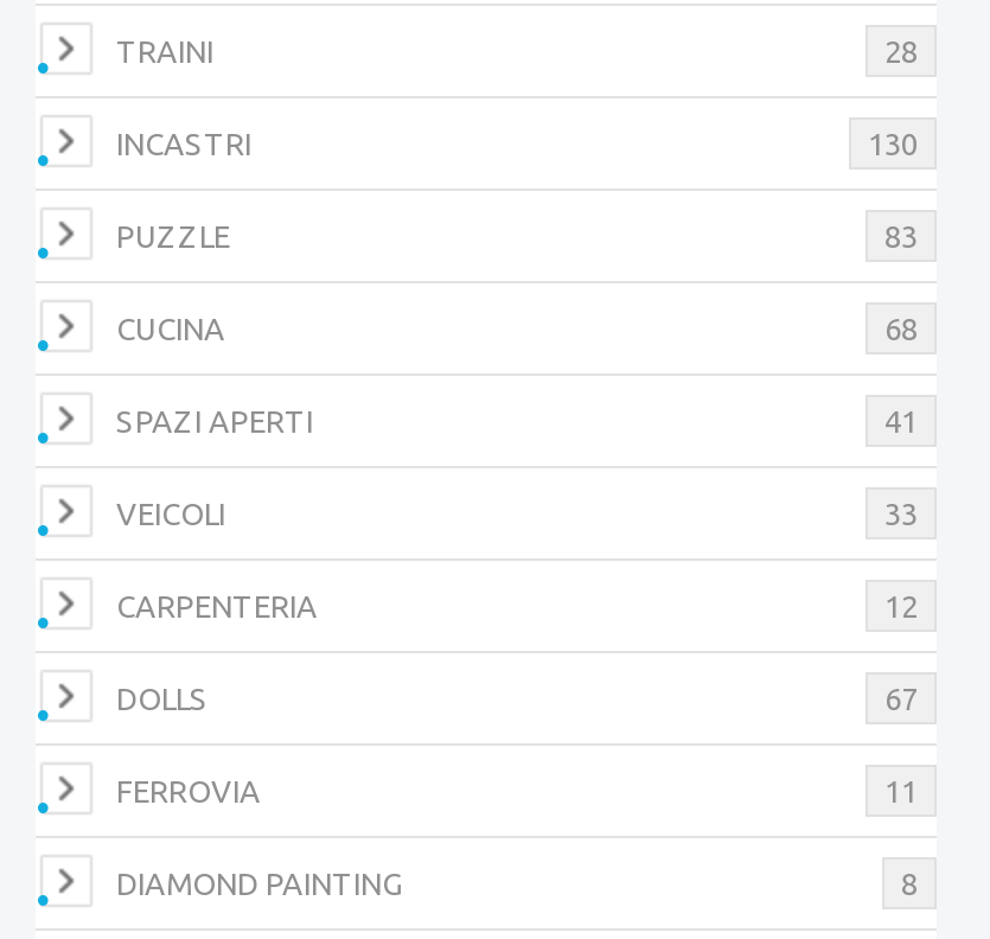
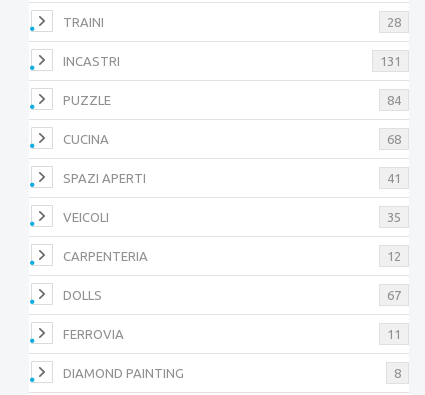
- 130
+ 131

- 83
+ 84

- 33
+ 35
